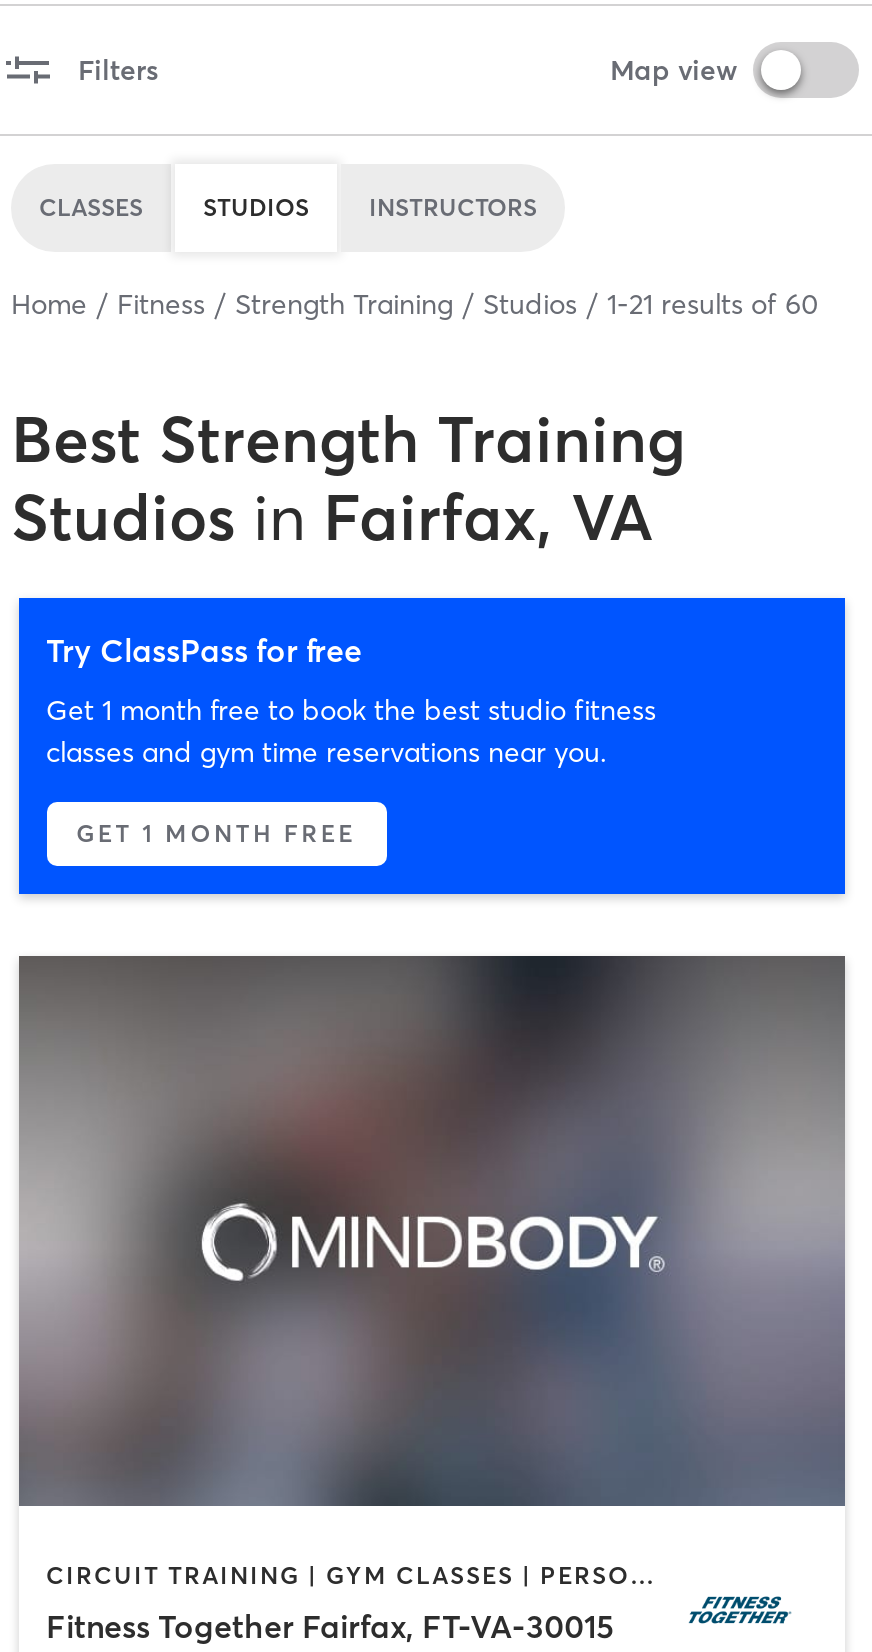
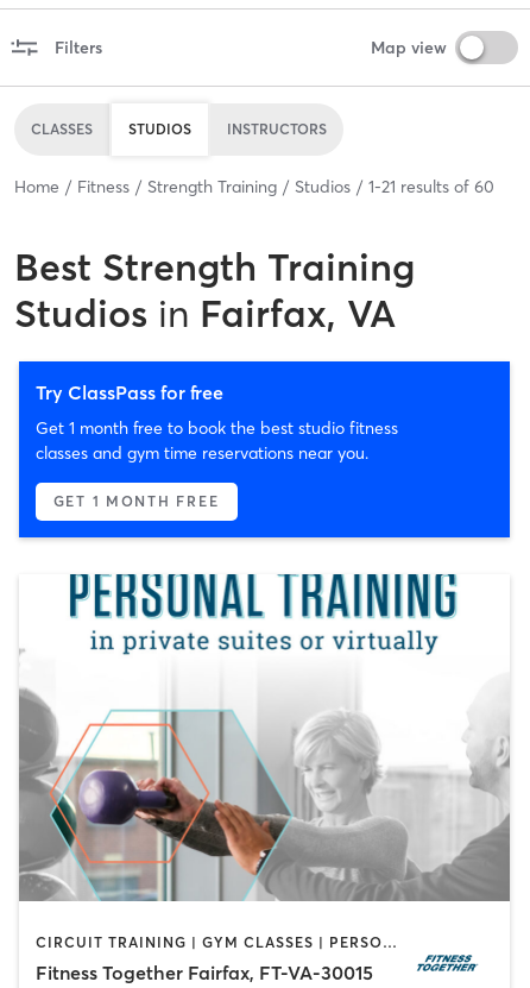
- [image]
+ [image]
